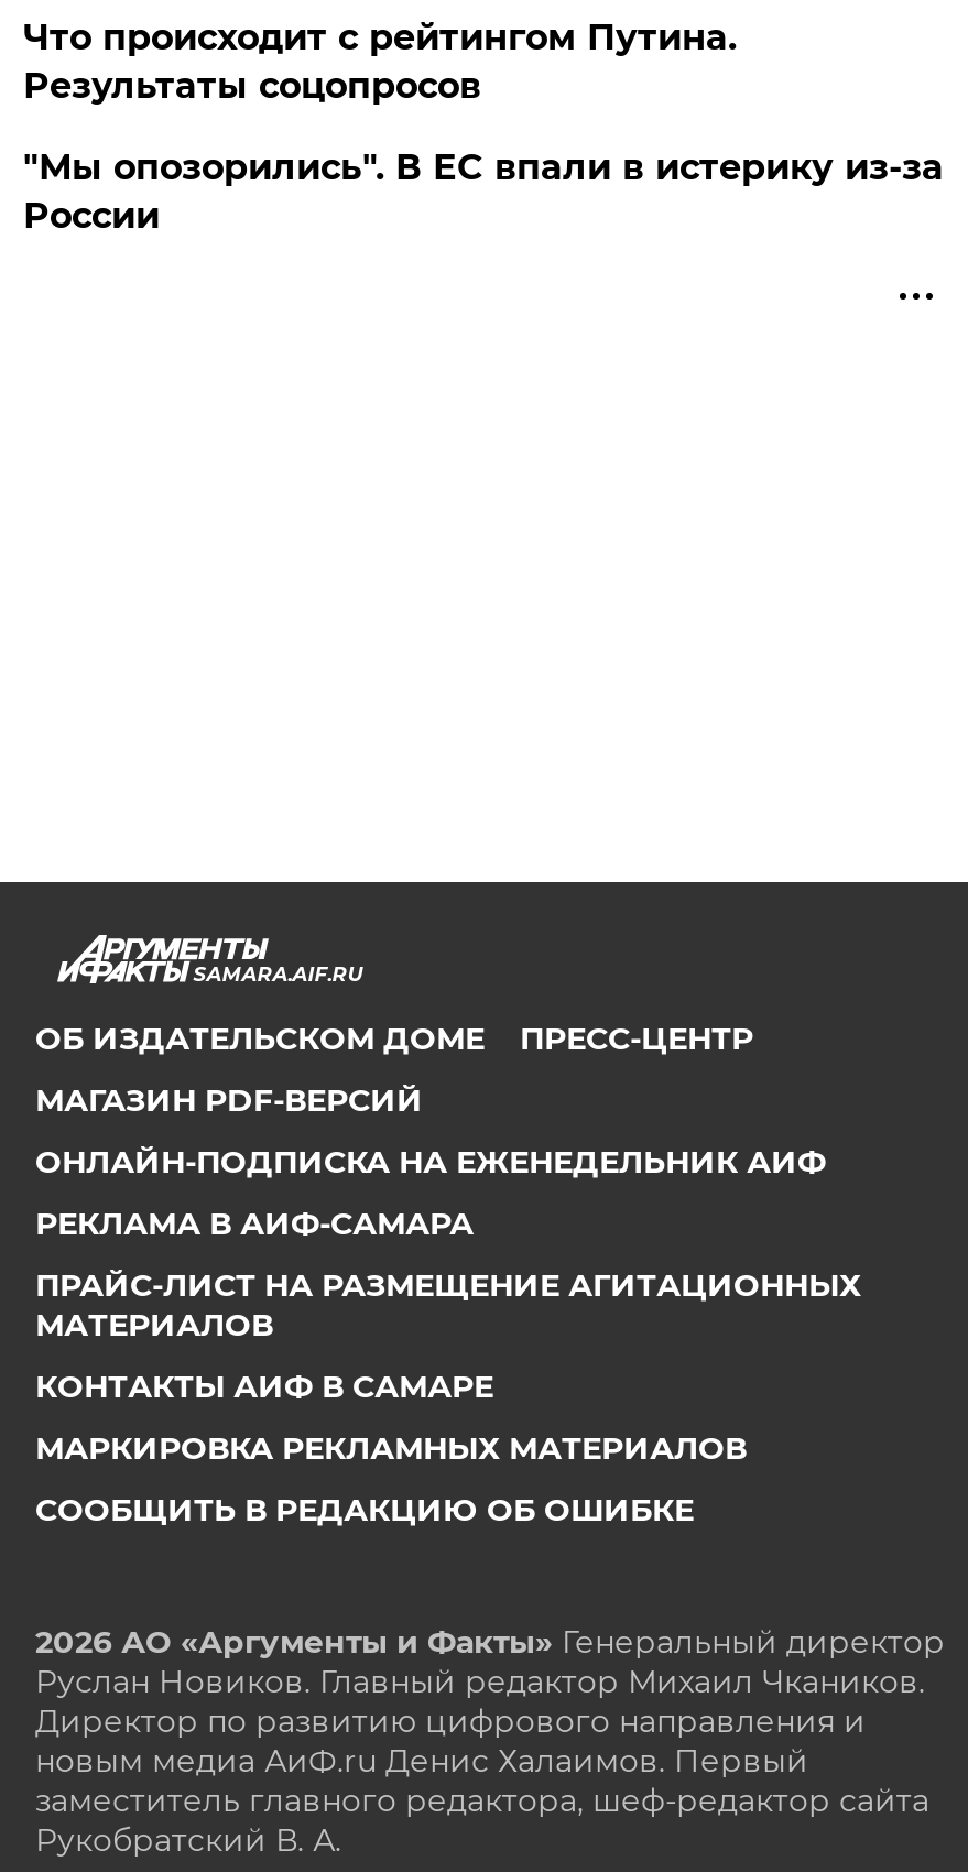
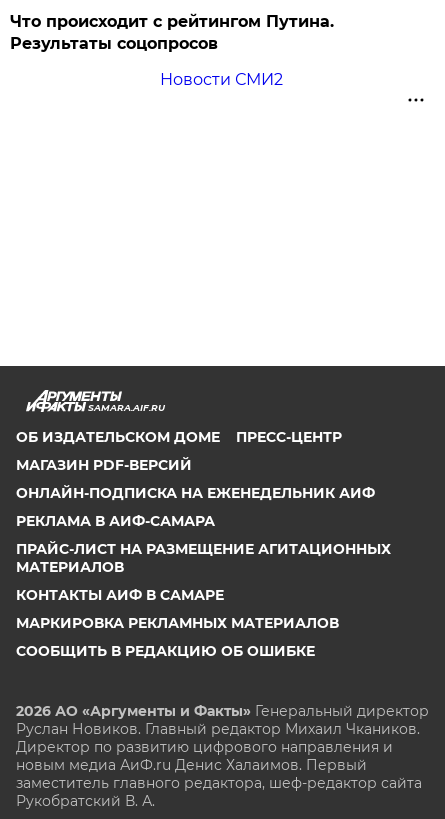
- "Мы опозорились". В ЕС впали в истерику из-за
- России
+ Новости СМИ2
